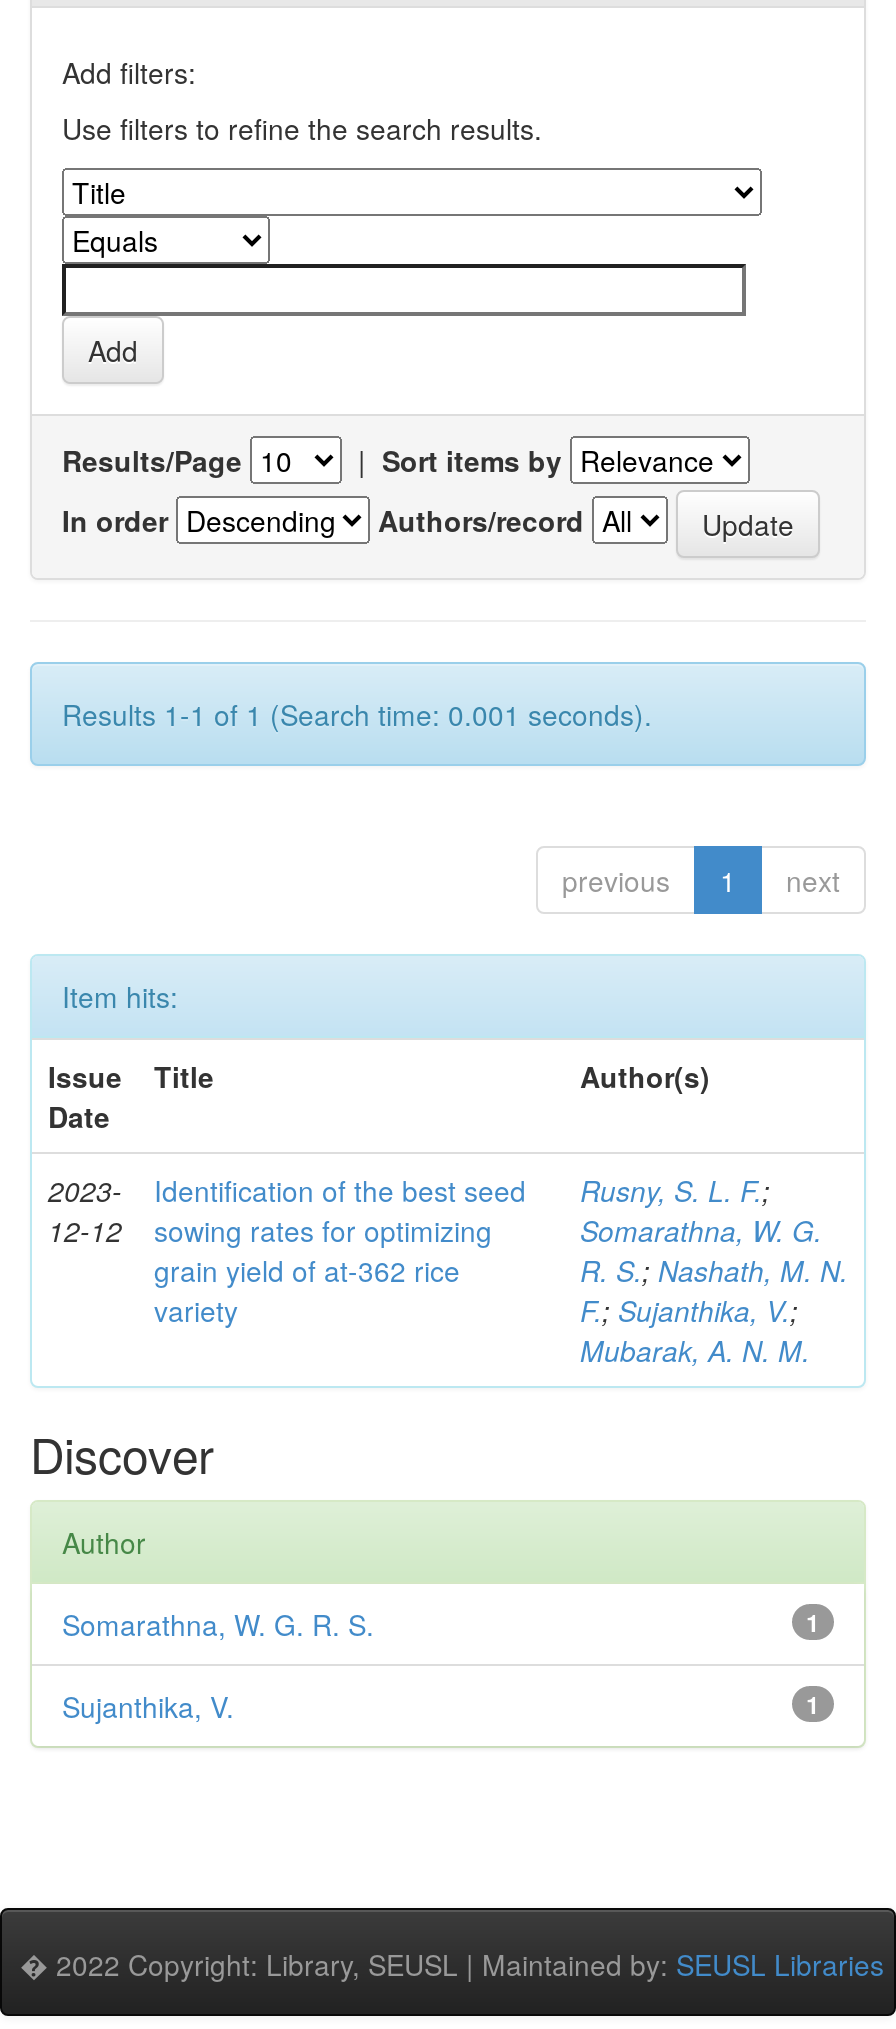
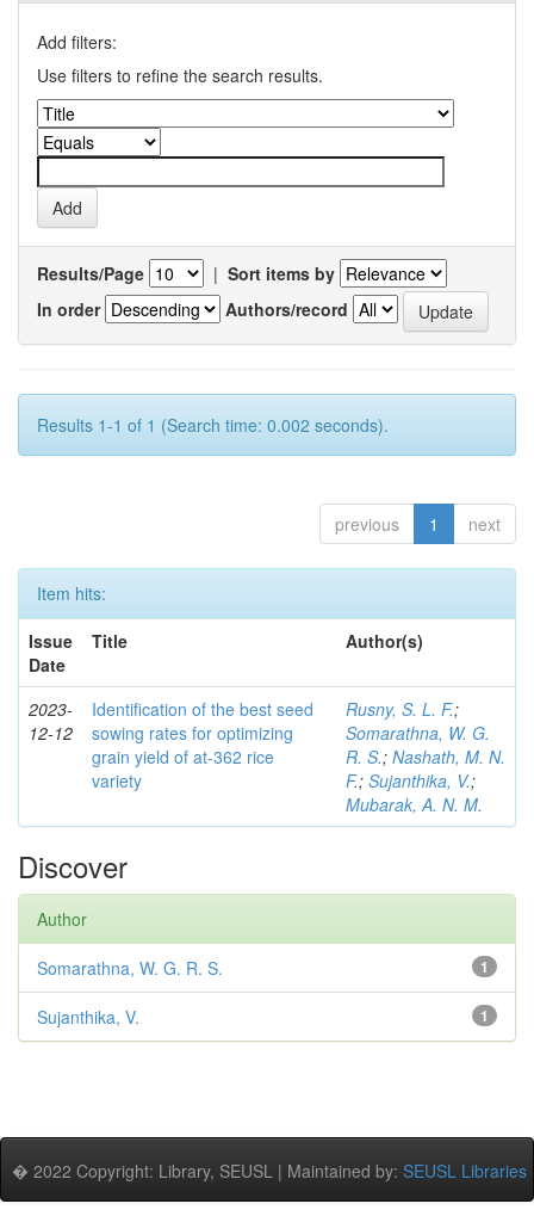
- Results 1-1 of 1 (Search time: 0.001 seconds).
+ Results 1-1 of 1 (Search time: 0.002 seconds).
